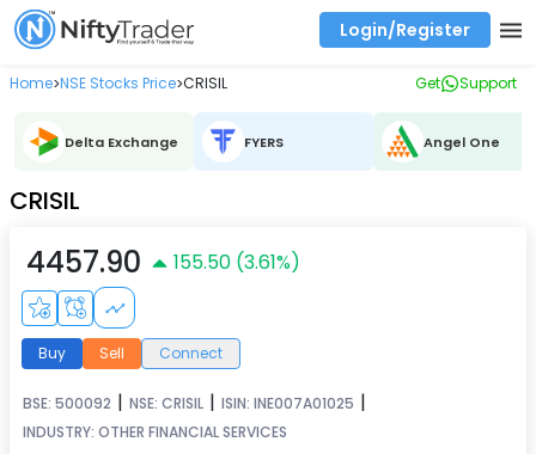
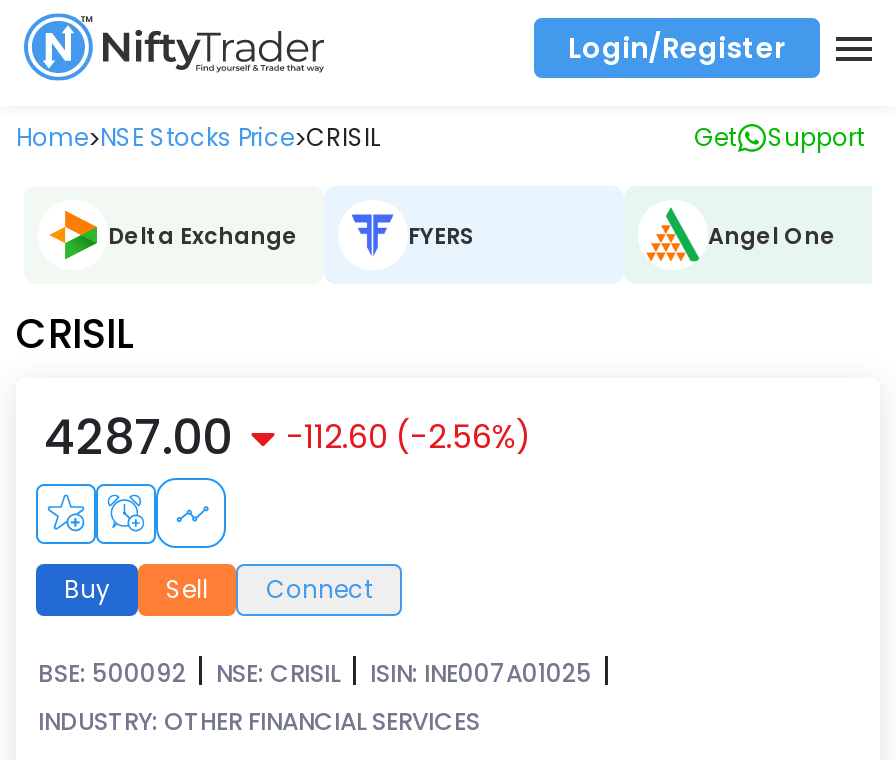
- 4457.90
+ 4287.00

- 155.50 (3.61%)
+ -112.60 (-2.56%)
